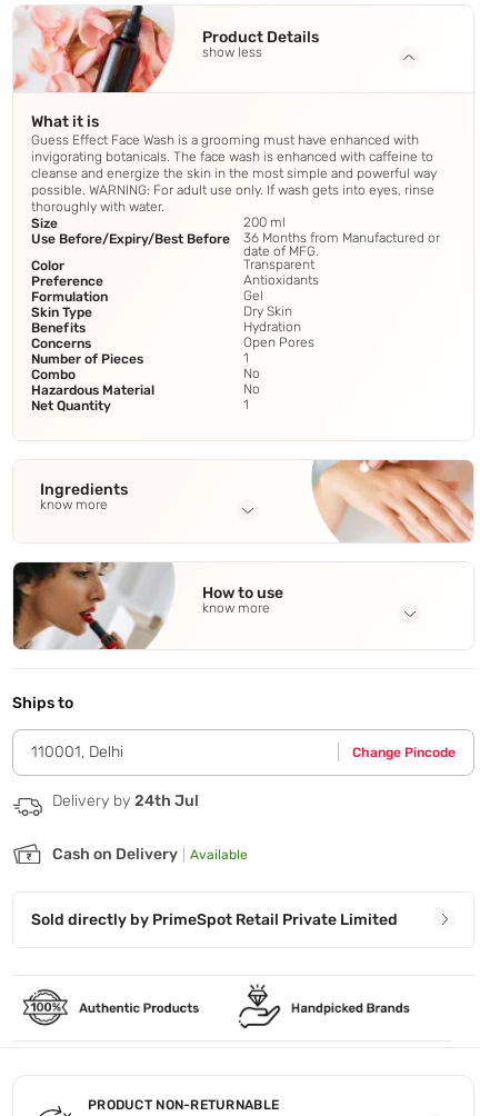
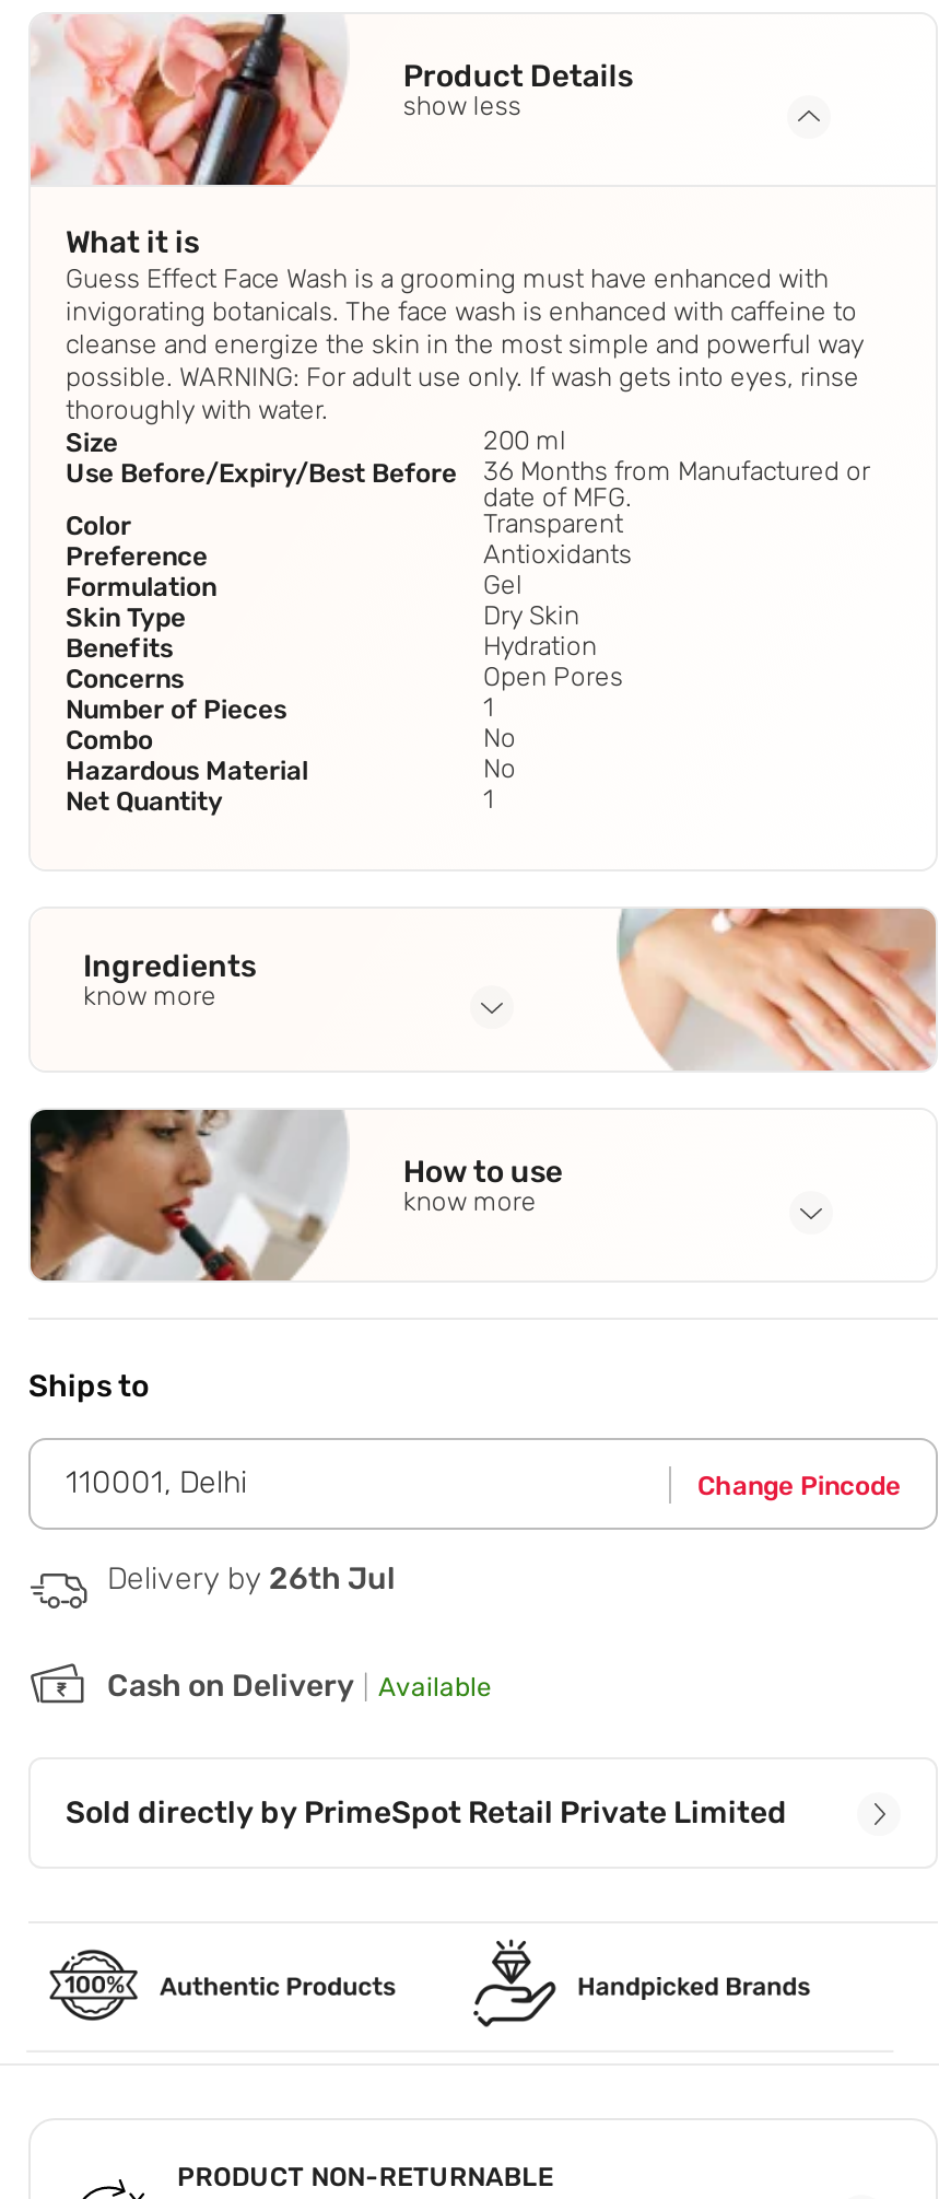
- Delivery by 24th Jul
+ Delivery by 26th Jul
